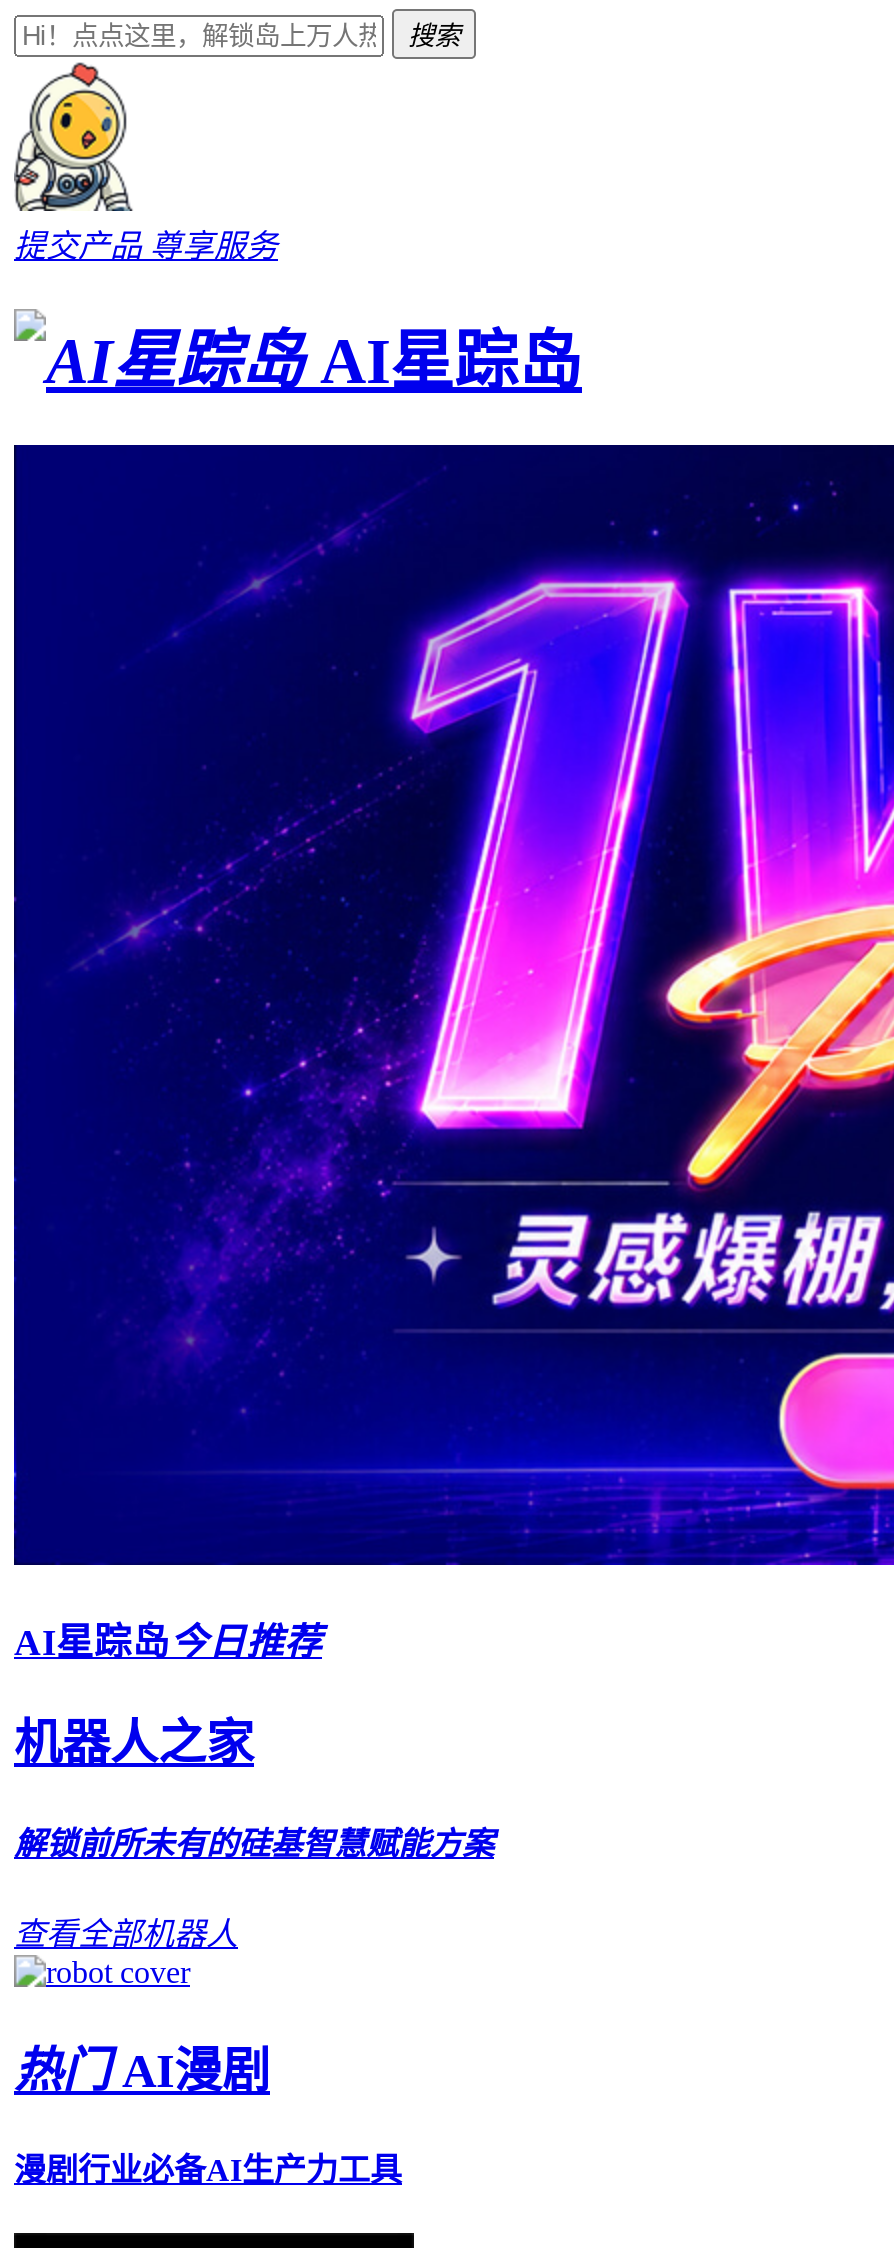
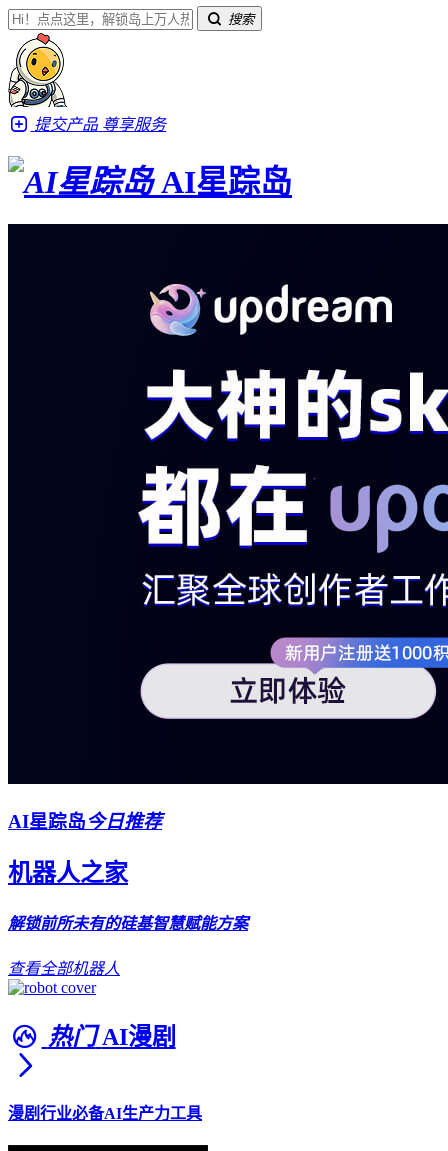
- [image]
+ [image]
